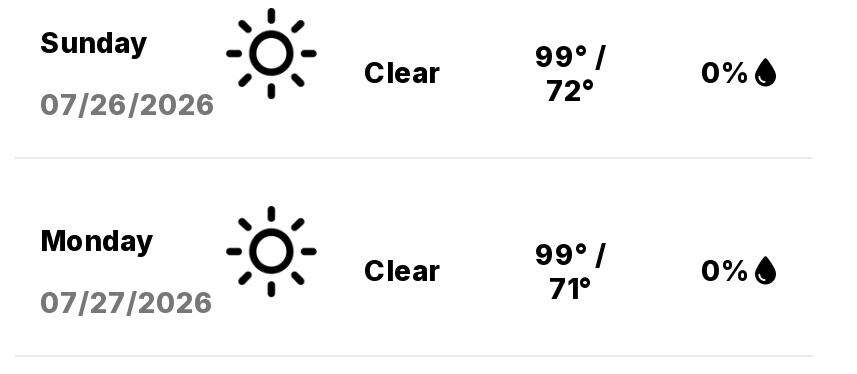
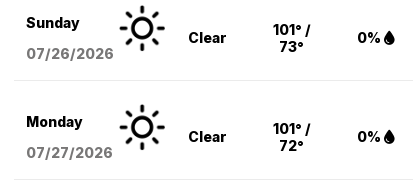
- 99° /
+ 101° /

- 72°
+ 73°

- 99° /
+ 101° /

- 71°
+ 72°
